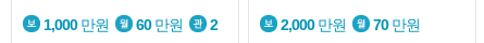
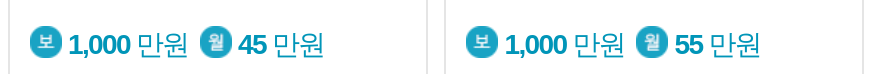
- 60 만원
- 2
+ 45 만원

- 2,000 만원
- 70 만원
+ 1,000 만원
+ 55 만원
